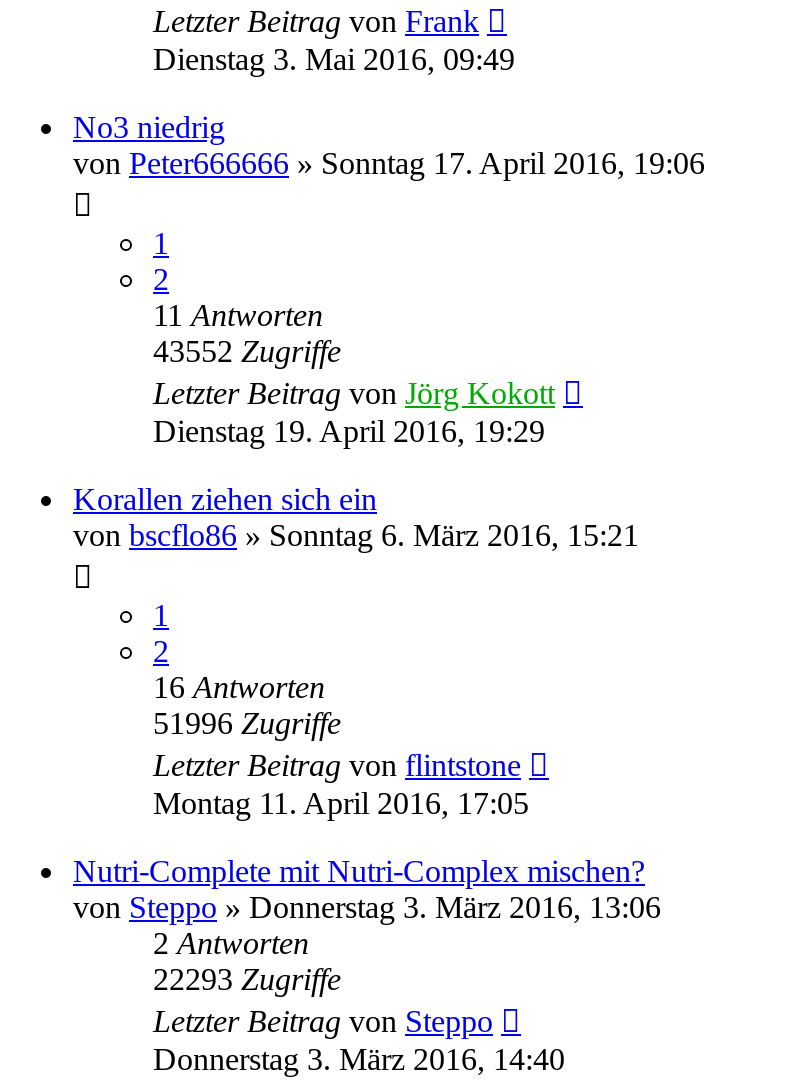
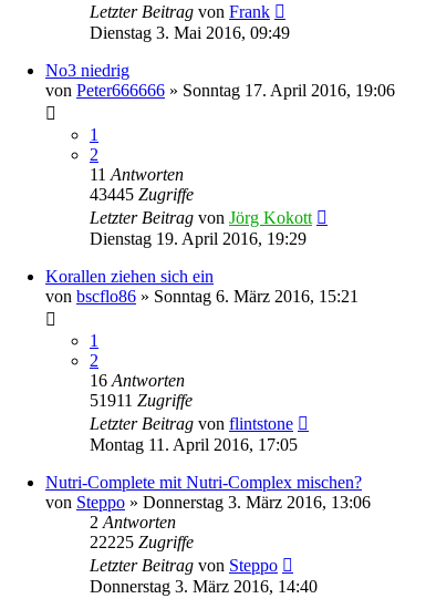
- 43552 Zugriffe
+ 43445 Zugriffe

- 51996 Zugriffe
+ 51911 Zugriffe

- 22293 Zugriffe
+ 22225 Zugriffe
